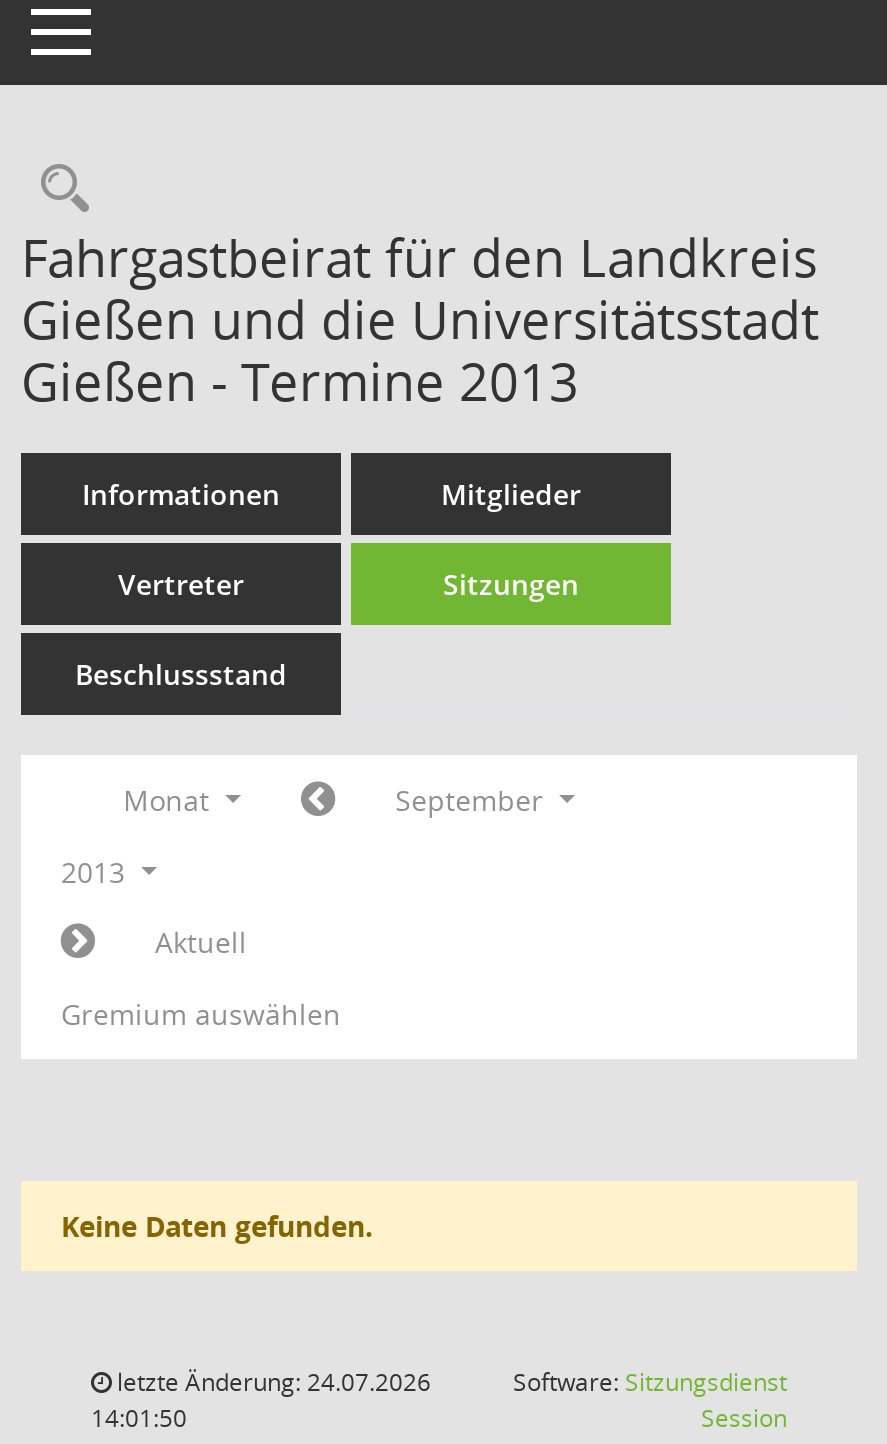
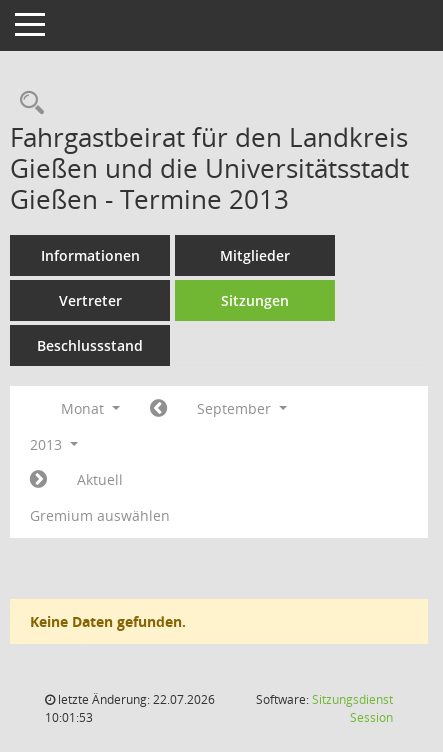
- letzte Änderung: 24.07.2026
+ letzte Änderung: 22.07.2026

- 14:01:50
+ 10:01:53
